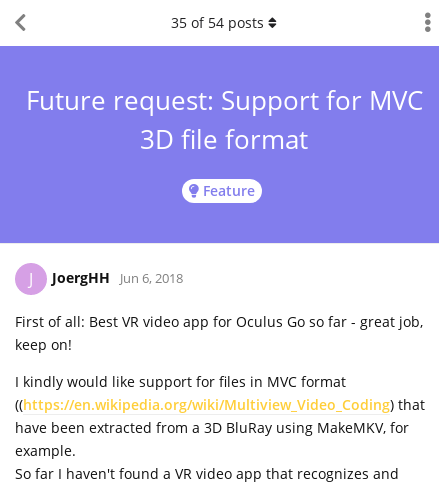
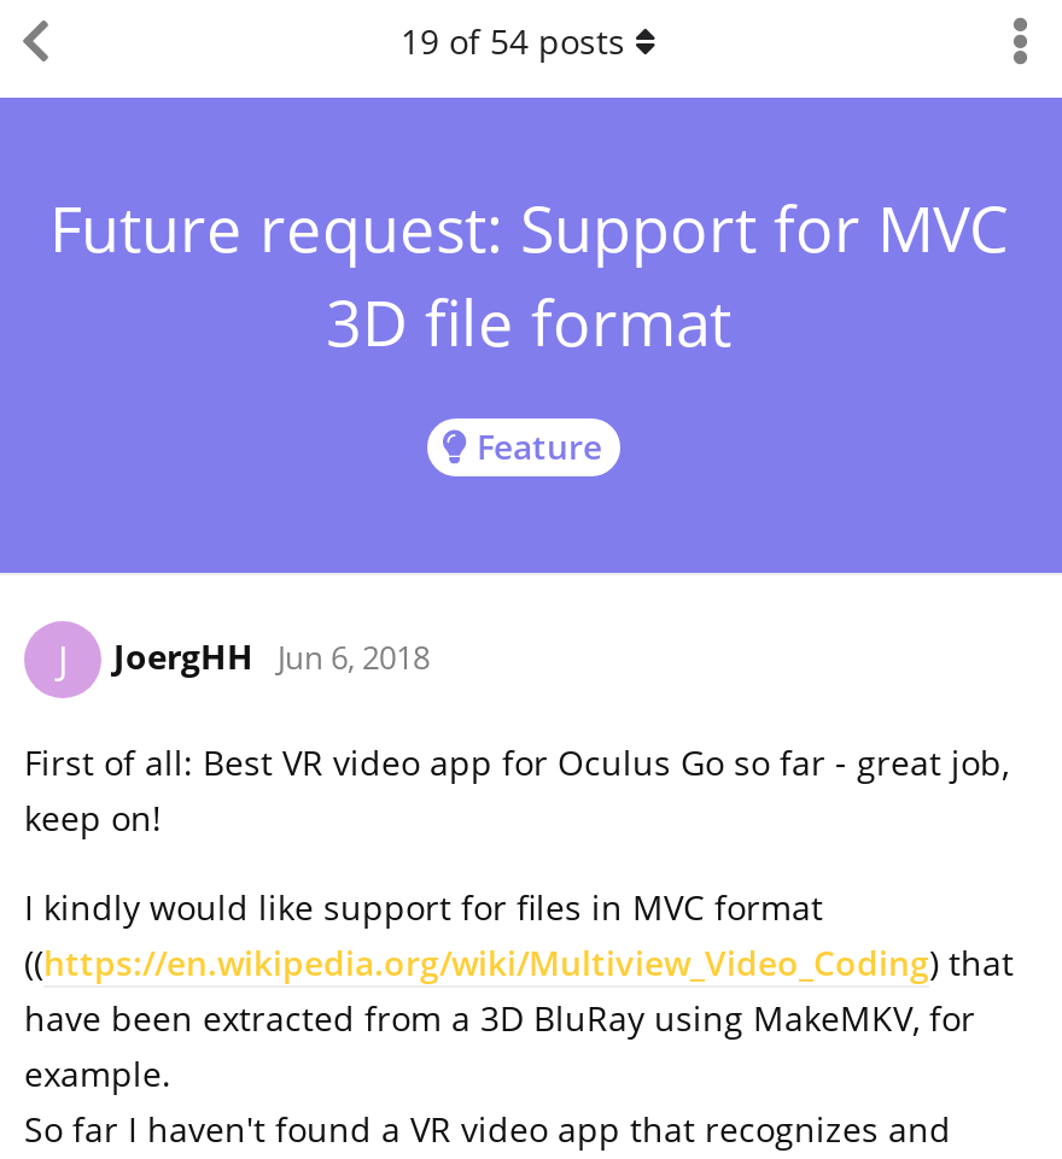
- 35 of 54 posts
+ 19 of 54 posts
